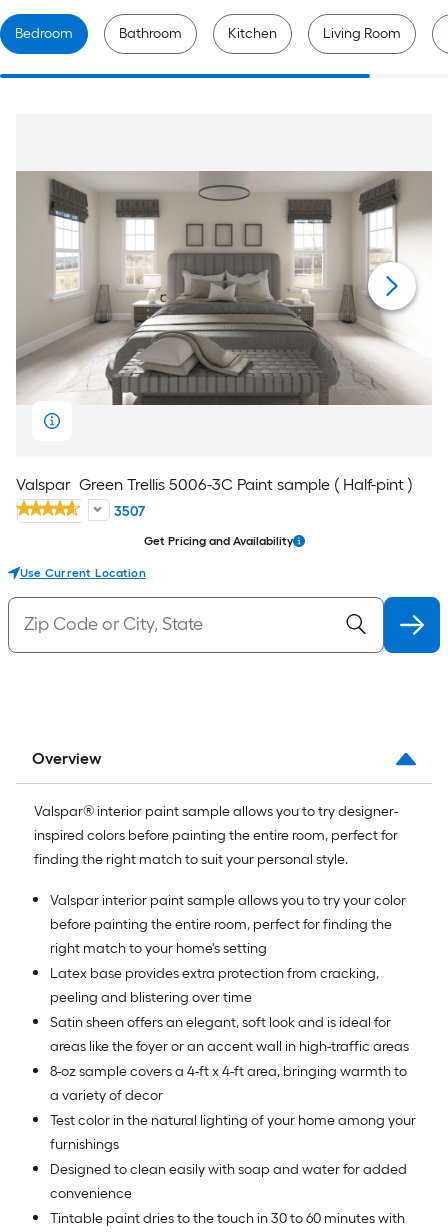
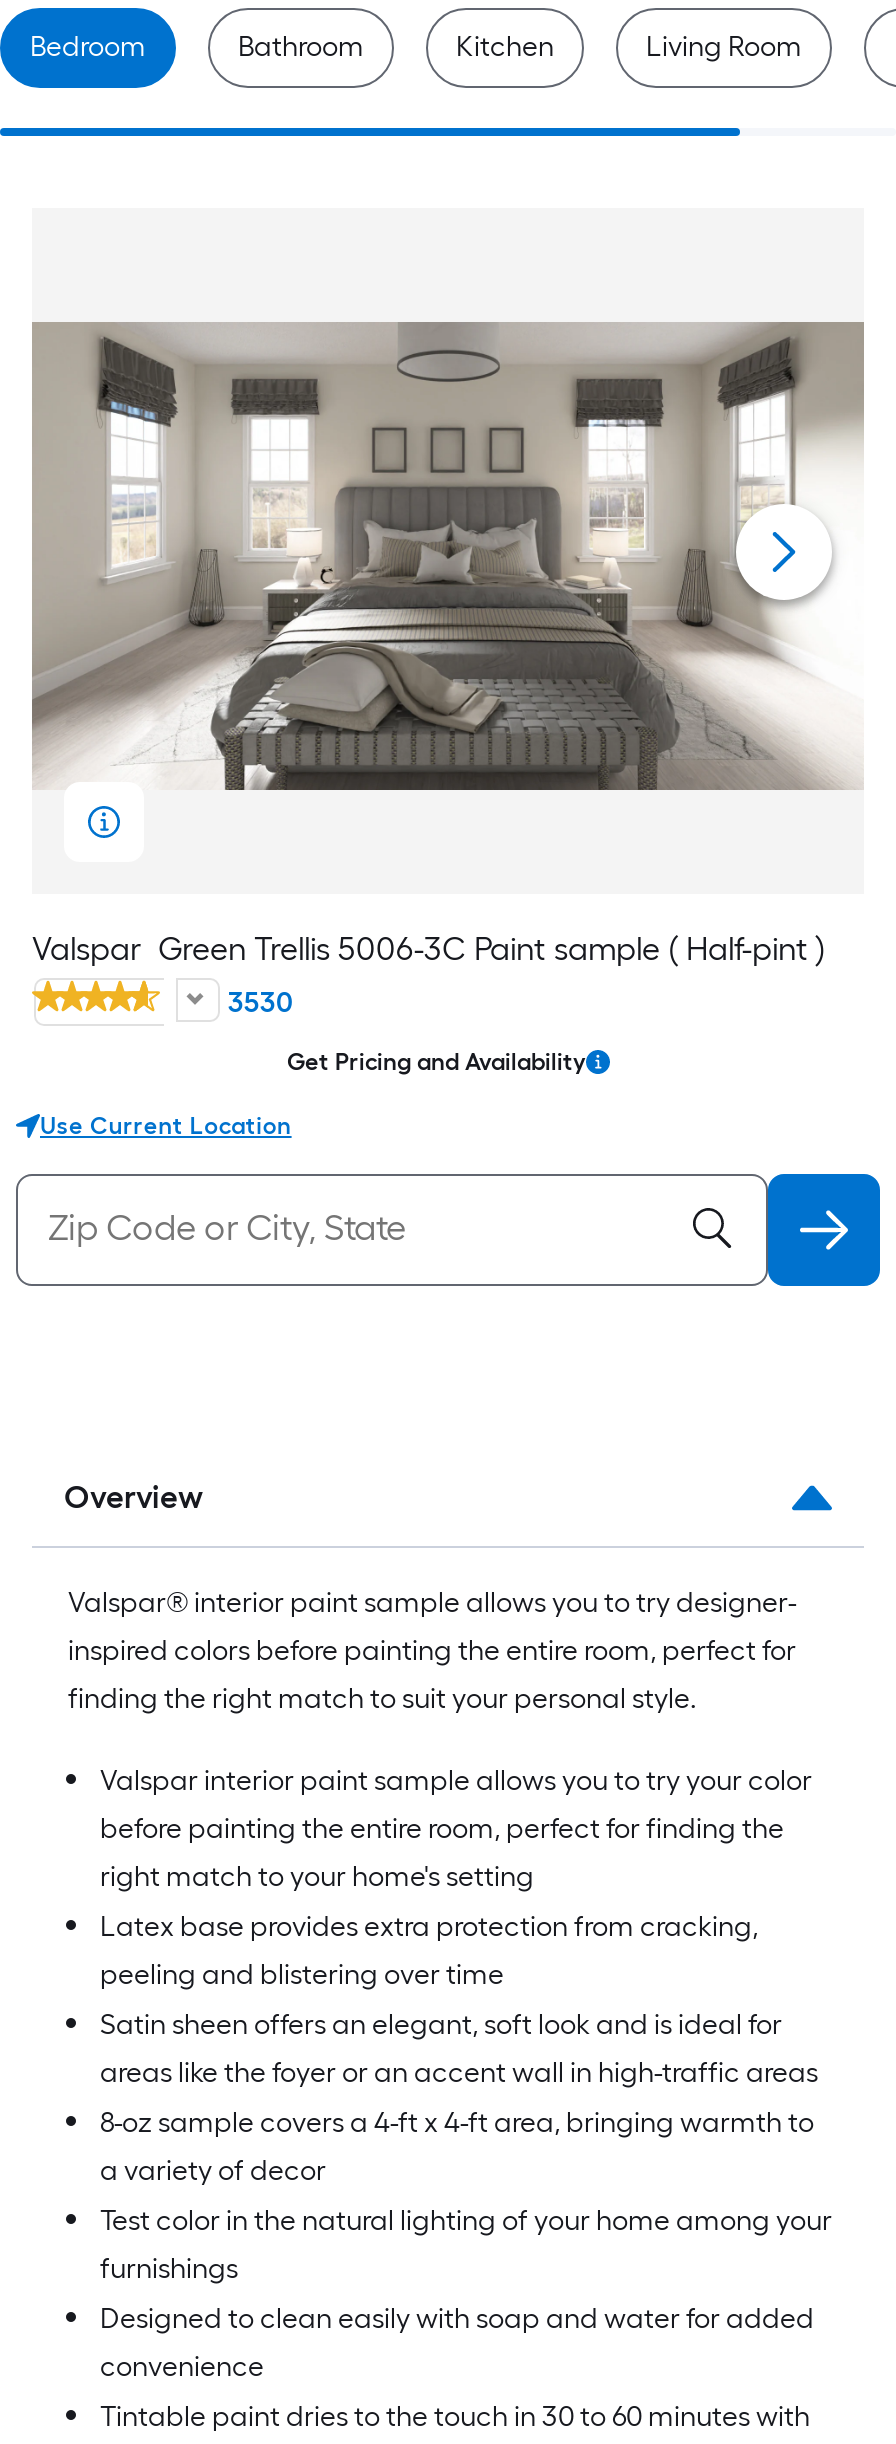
- 3507
+ 3530
